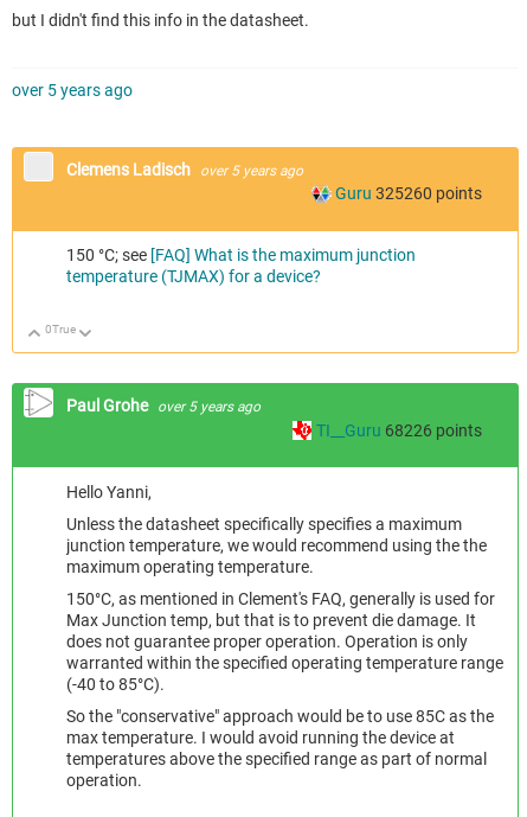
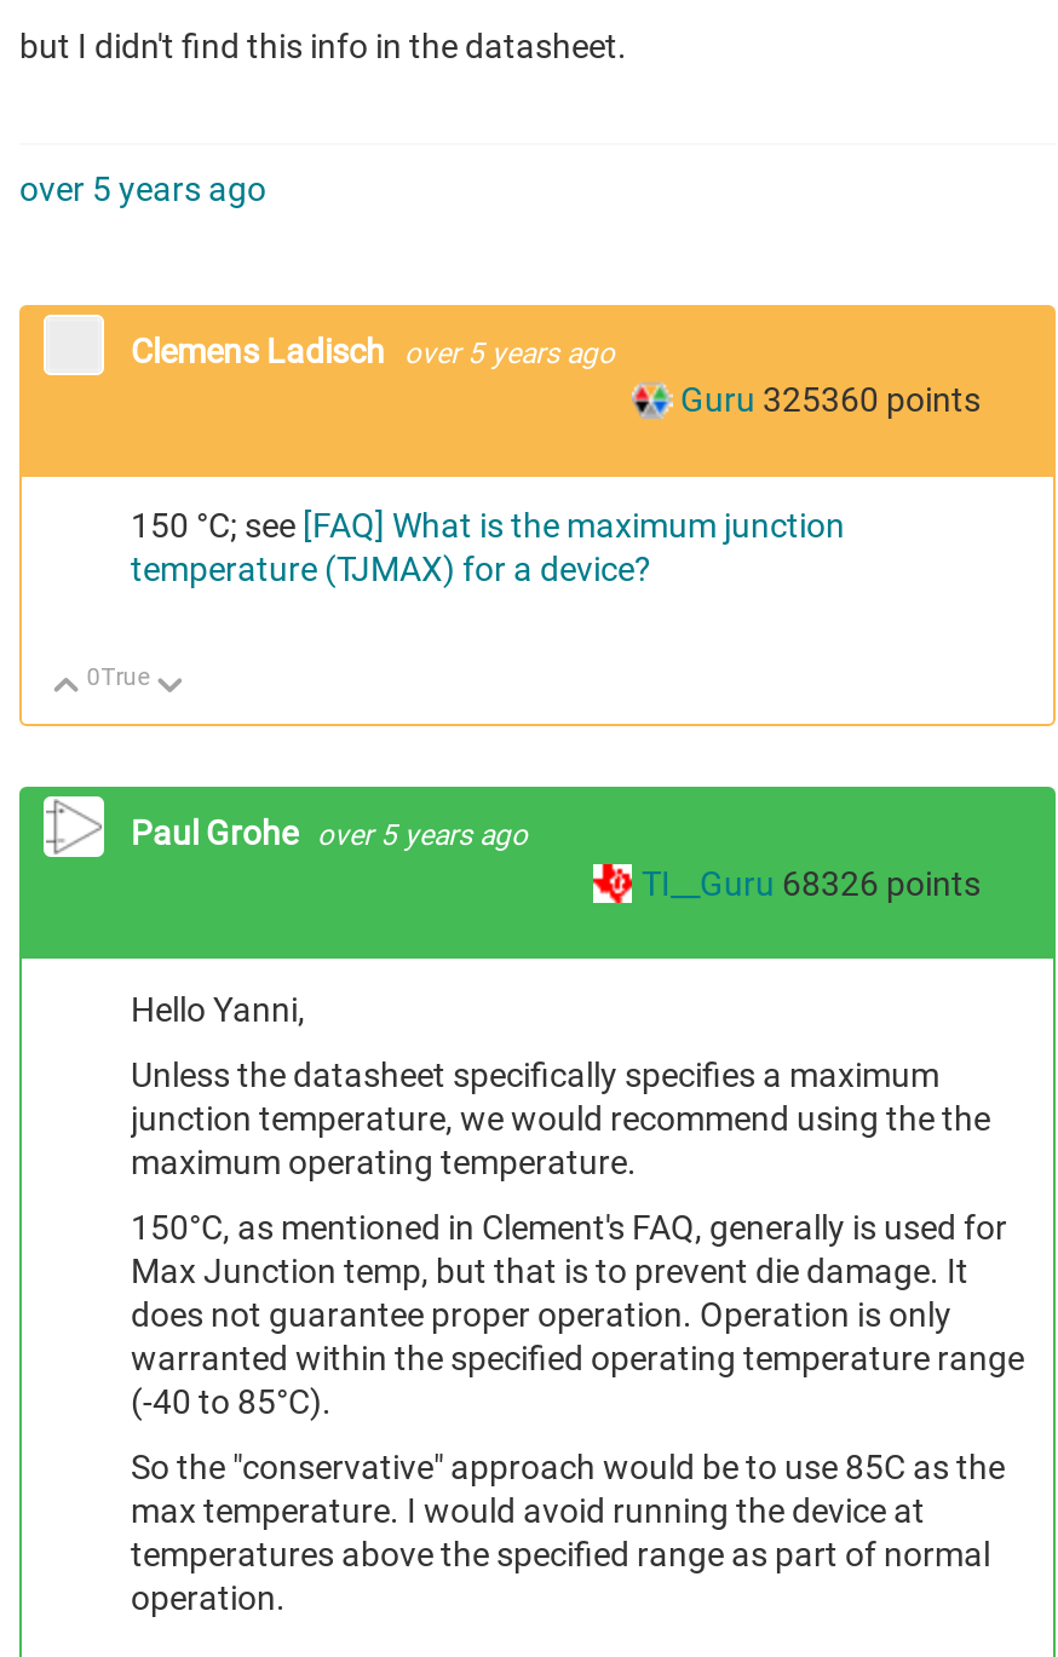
- Guru 325260 points
+ Guru 325360 points

- TI__Guru 68226 points
+ TI__Guru 68326 points
